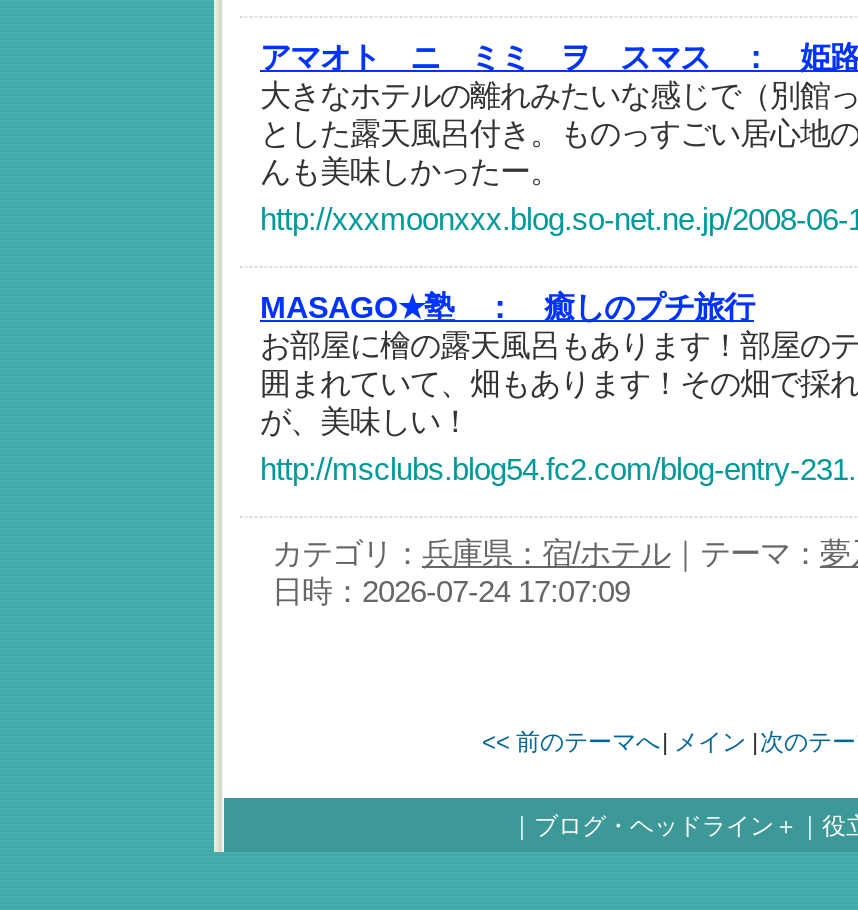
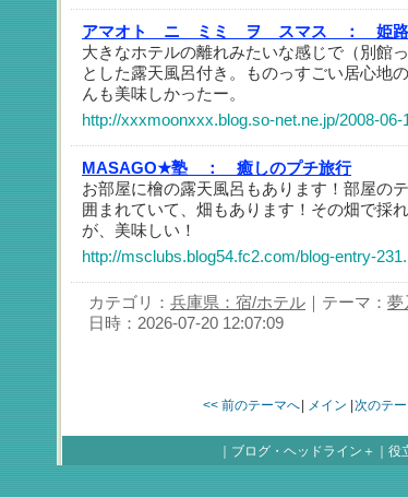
- 日時：2026-07-24 17:07:09
+ 日時：2026-07-20 12:07:09
